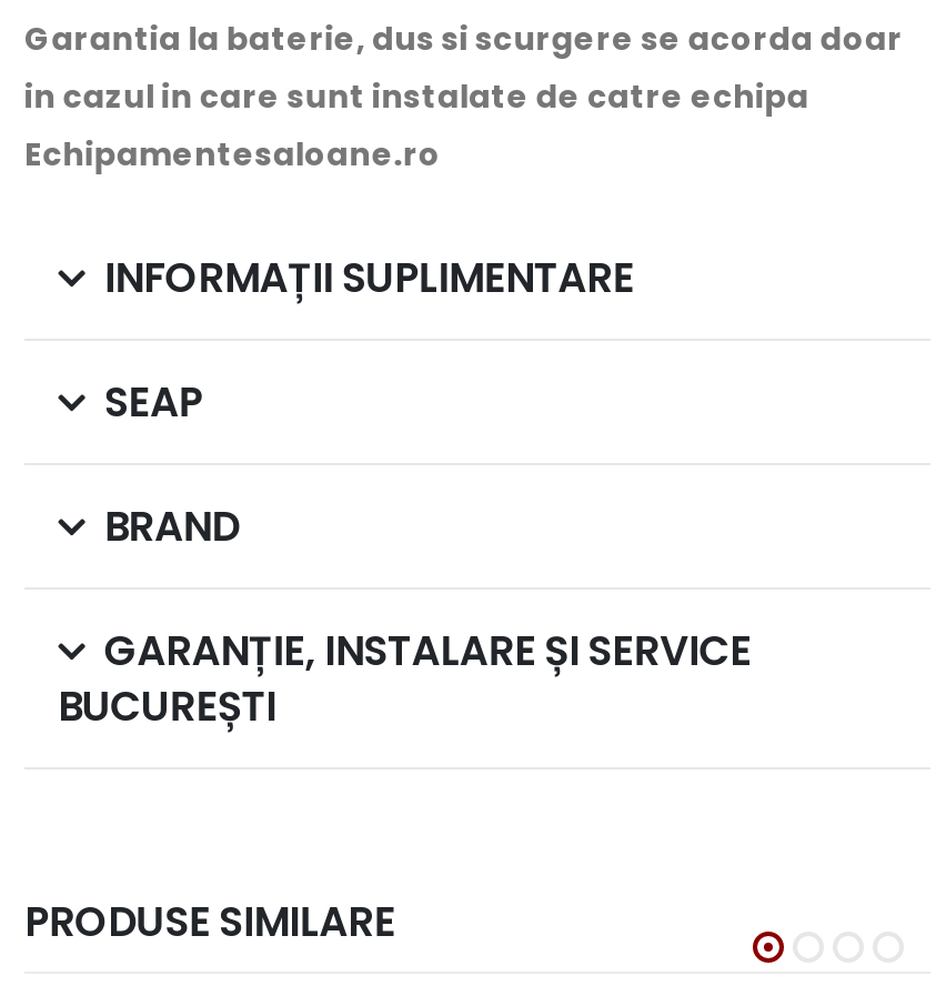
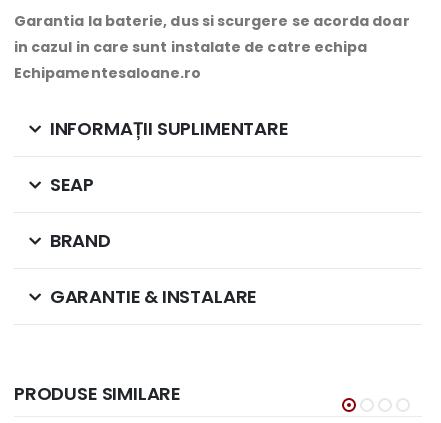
- GARANȚIE, INSTALARE ȘI SERVICE
- BUCUREȘTI
+ GARANTIE & INSTALARE
